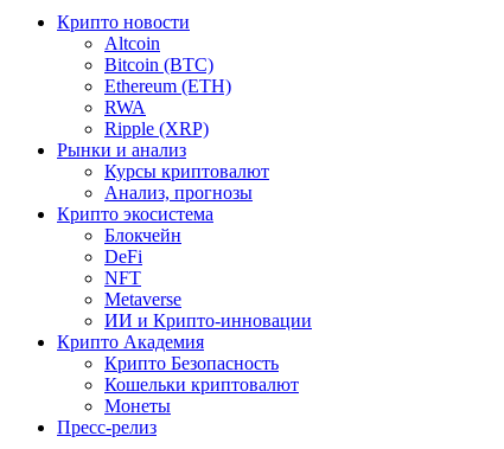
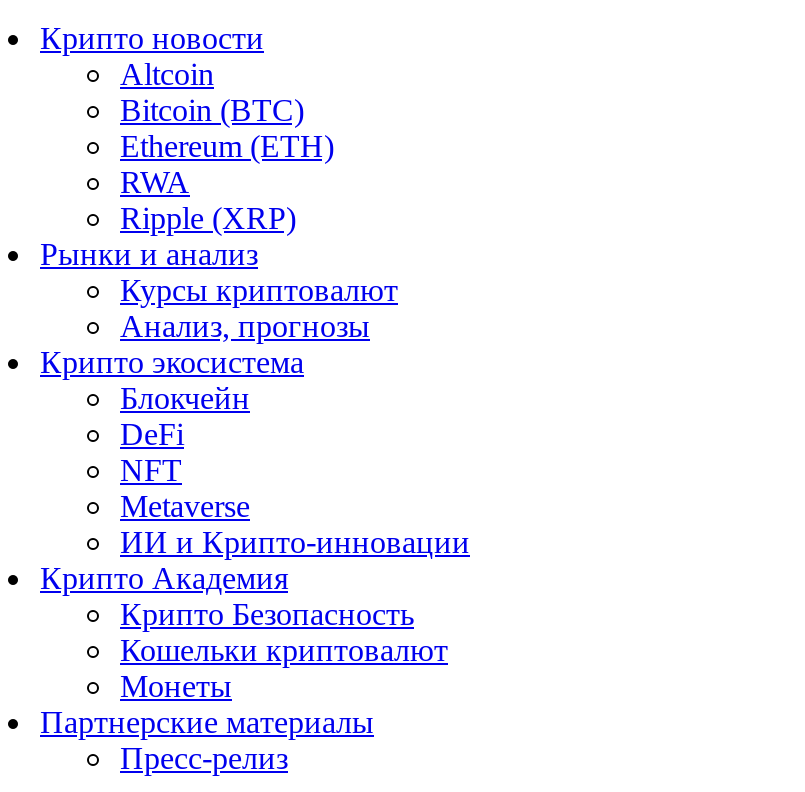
+ Партнерские материалы
